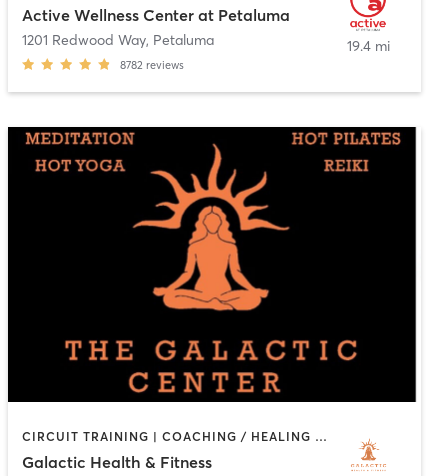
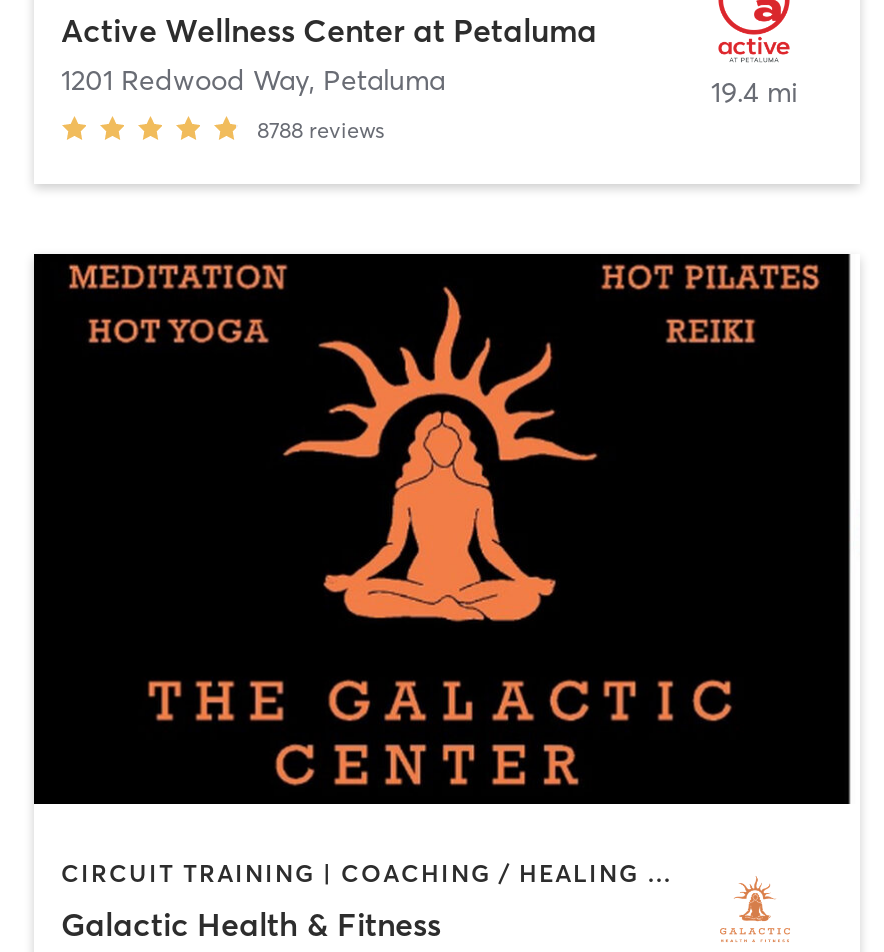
- 8782 reviews
+ 8788 reviews
